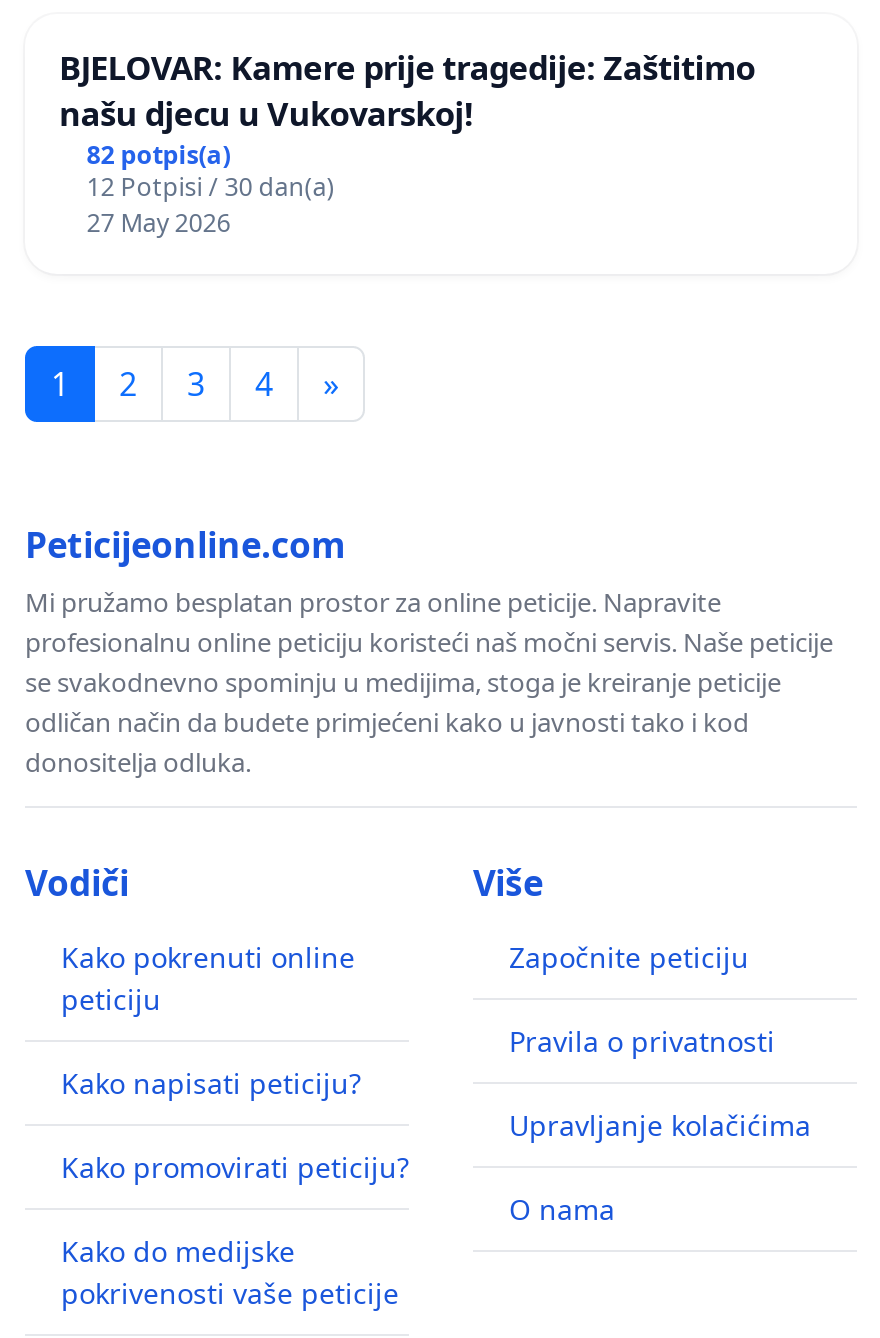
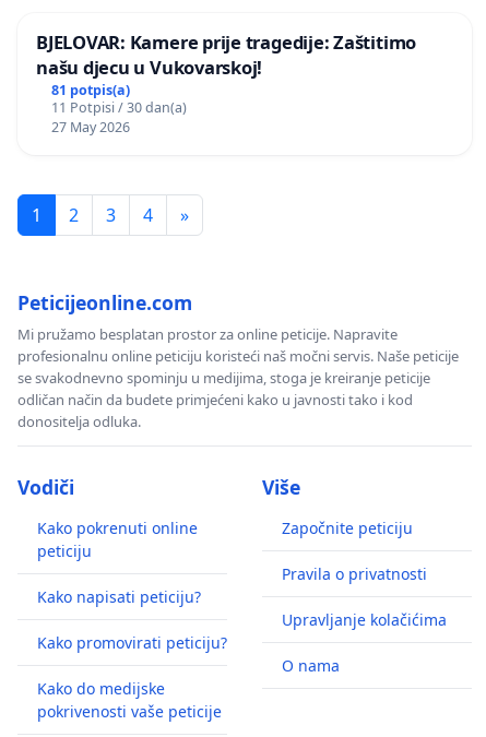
- 82 potpis(a)
+ 81 potpis(a)

- 12 Potpisi / 30 dan(a)
+ 11 Potpisi / 30 dan(a)
